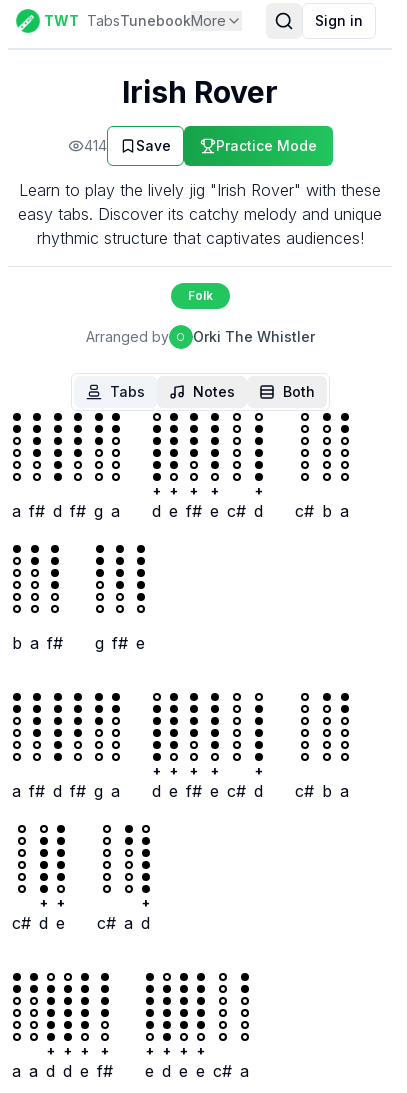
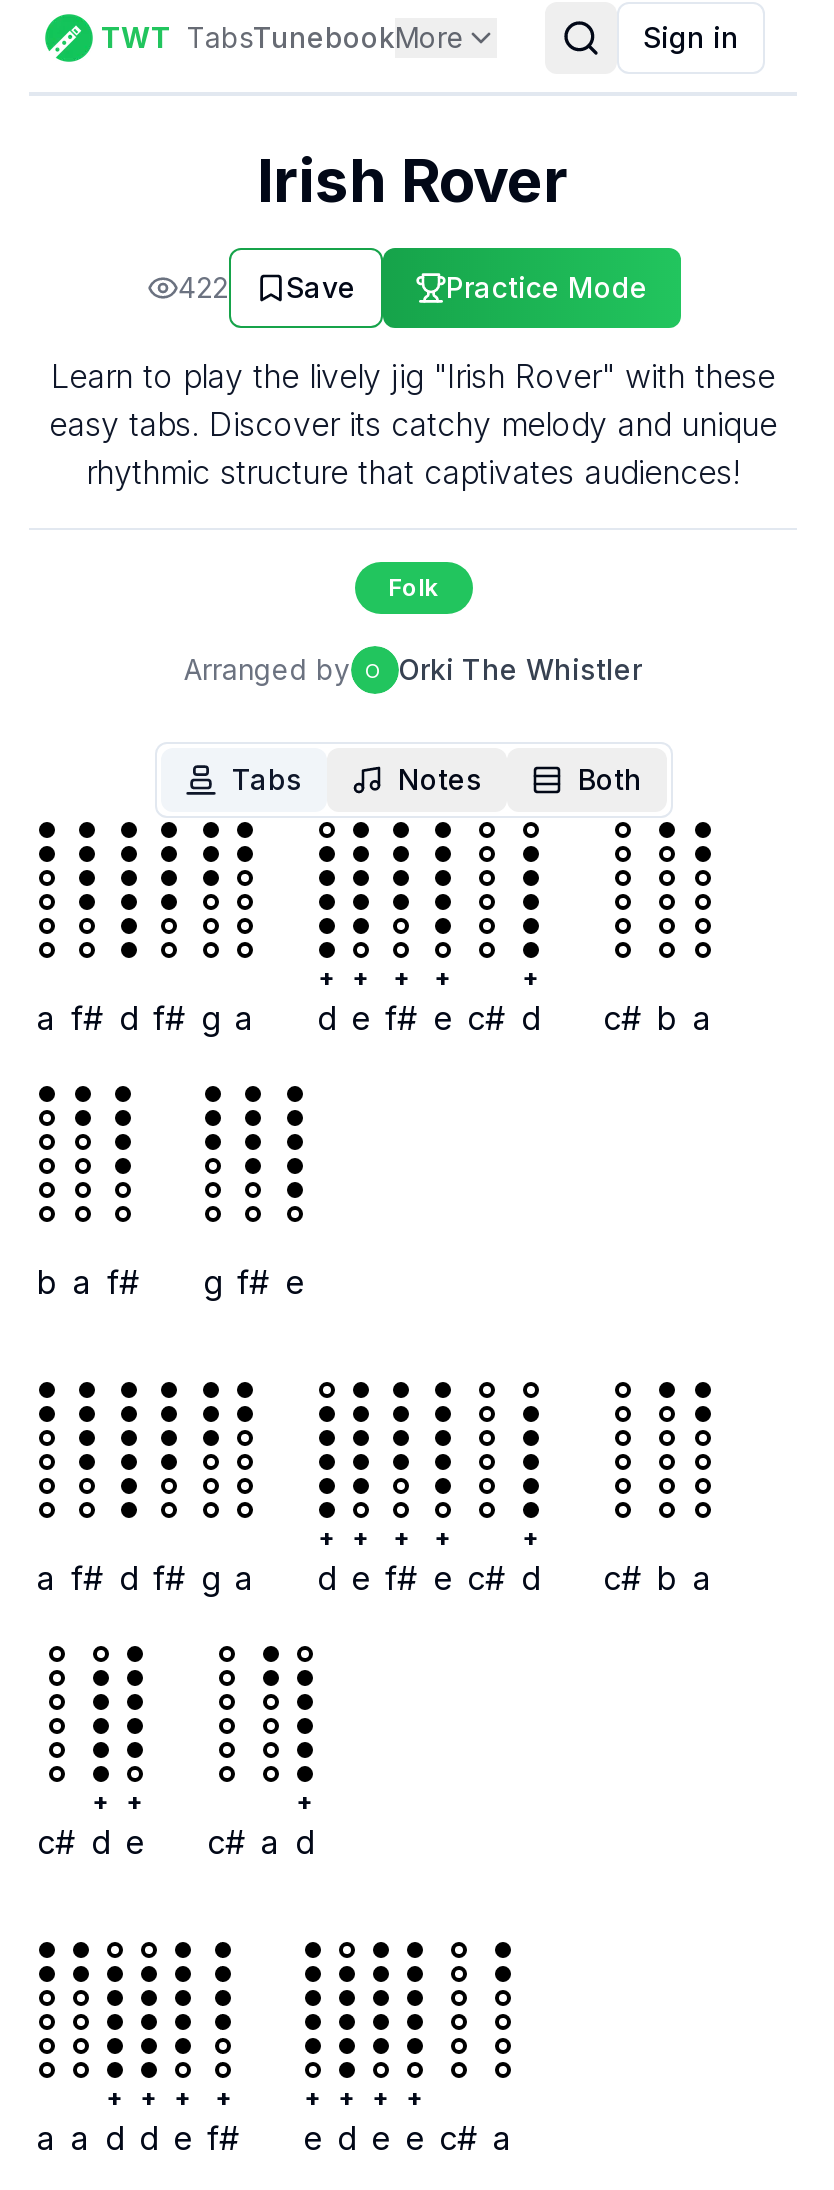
- 414 Save
+ 422 Save
